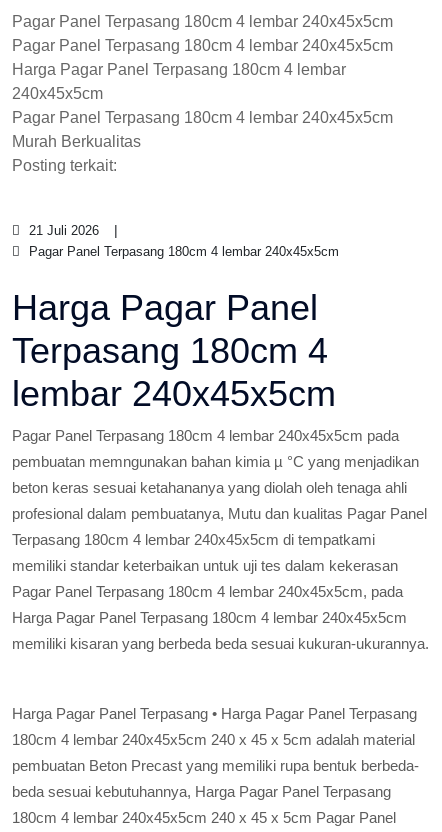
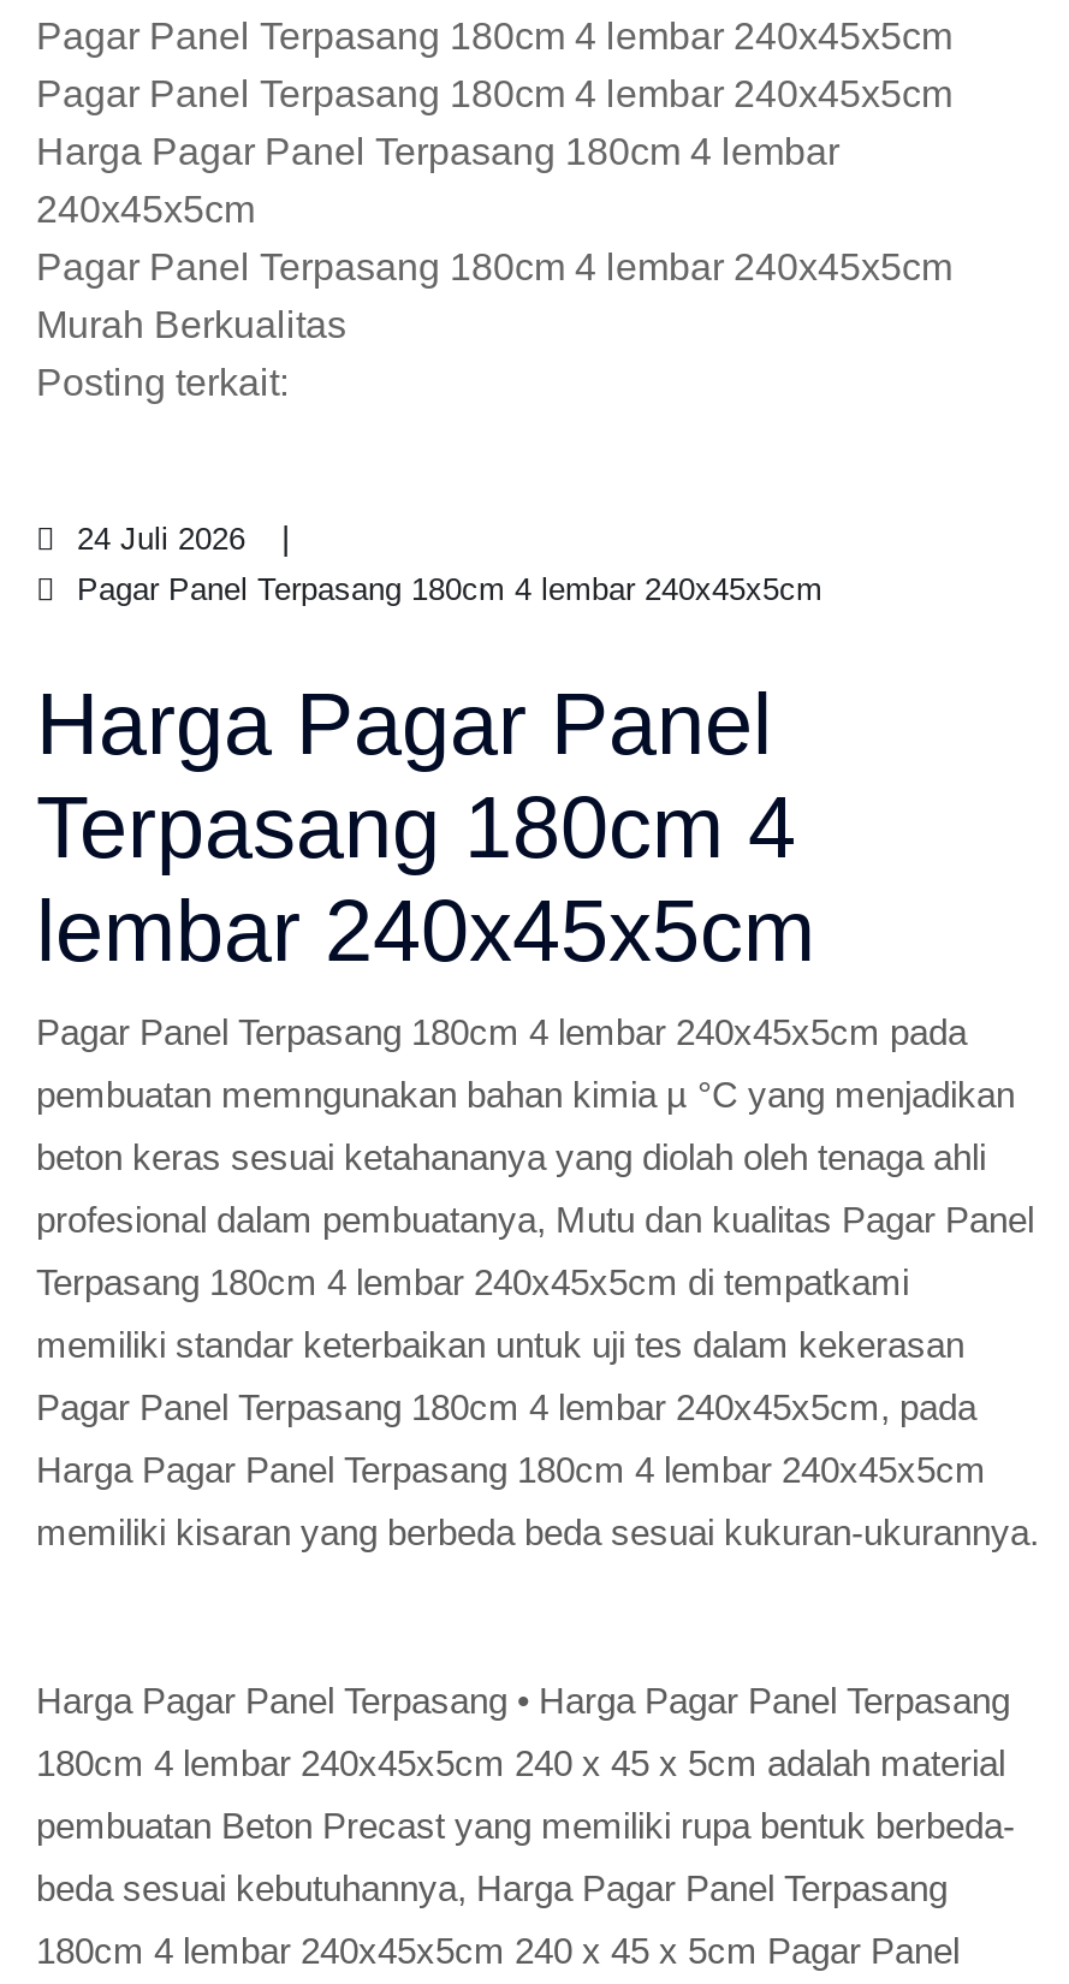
- 21 Juli 2026
+ 24 Juli 2026
